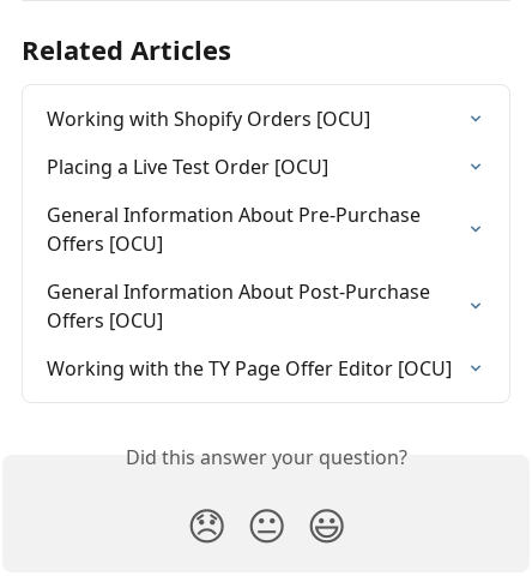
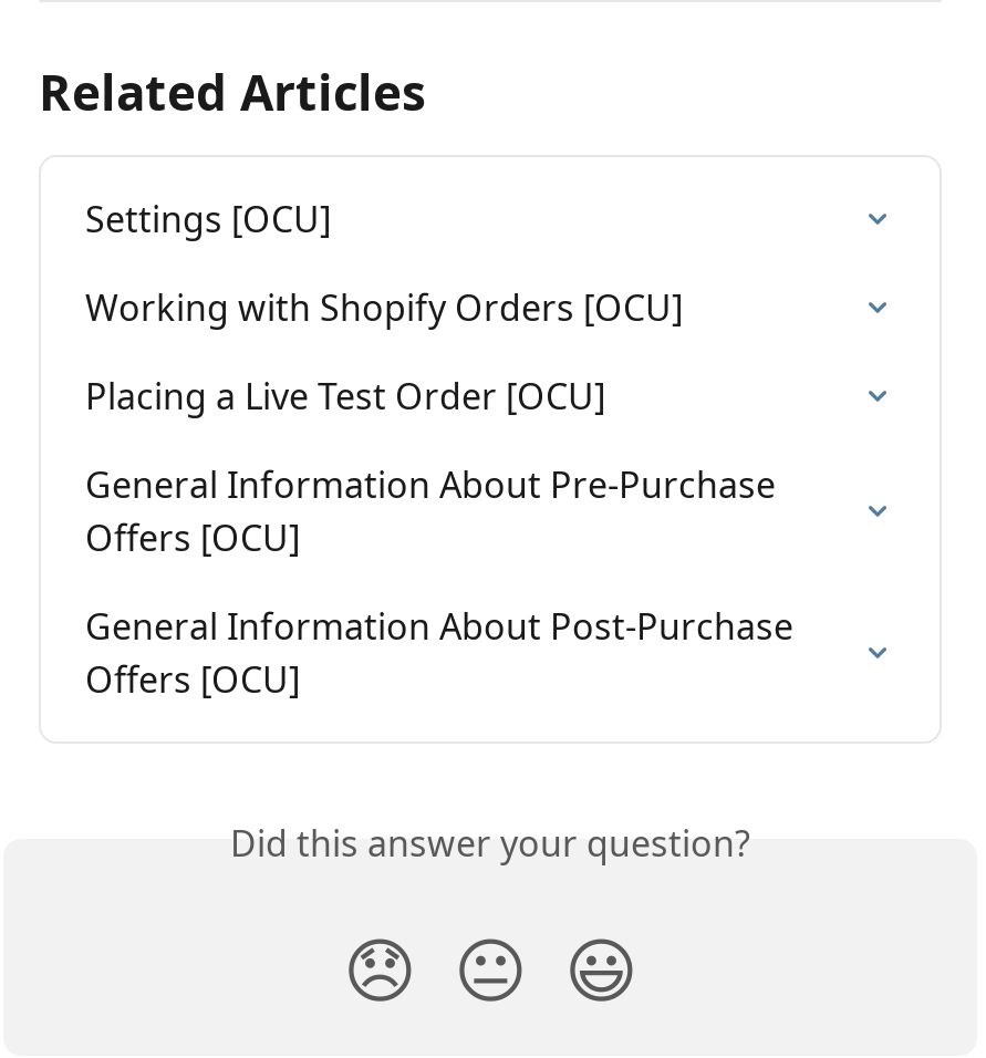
+ Settings [OCU]

moved down: Working with Shopify Orders [OCU] | Placing a Live Test Order [OCU] | General Information About Pre-Purchase | Offers [OCU] | General Information About Post-Purchase | Offers [OCU]

- Working with the TY Page Offer Editor [OCU]
